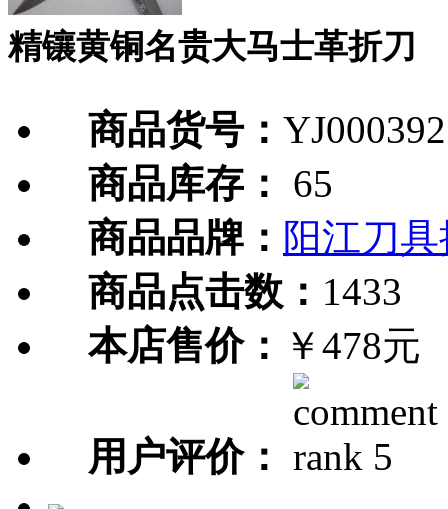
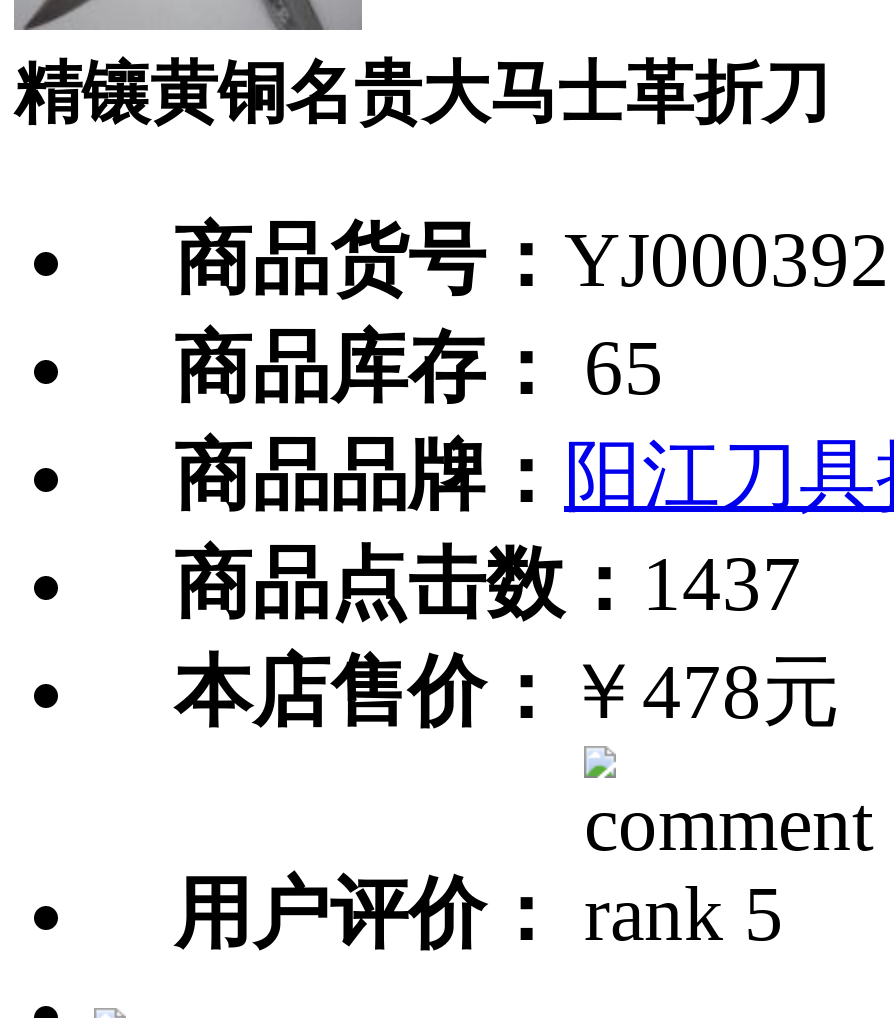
- 商品点击数：1433
+ 商品点击数：1437
